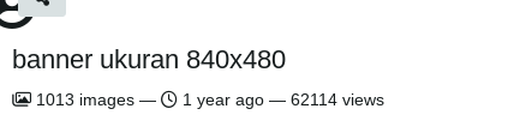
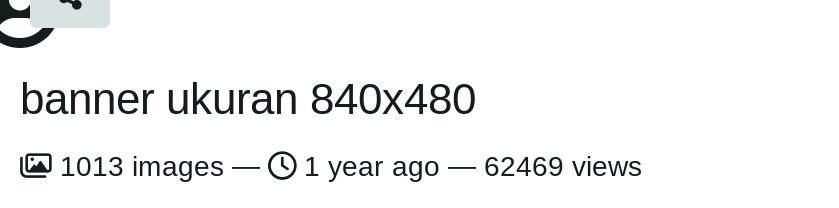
- 1 year ago — 62114 views
+ 1 year ago — 62469 views
